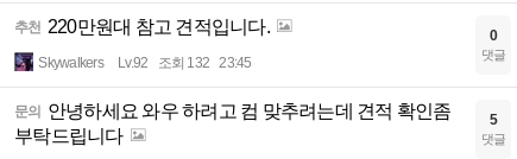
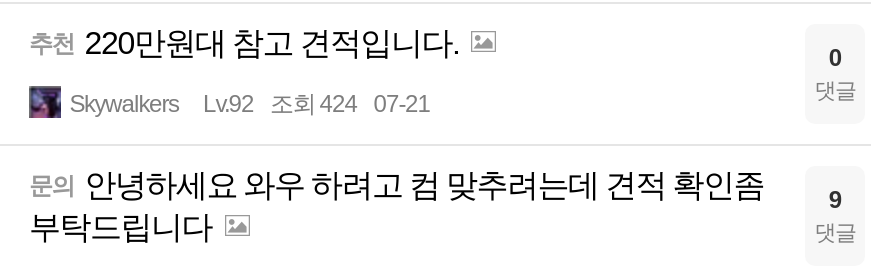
- Skywalkers Lv.92 조회 132 23:45
+ Skywalkers Lv.92 조회 424 07-21

- 5
+ 9
